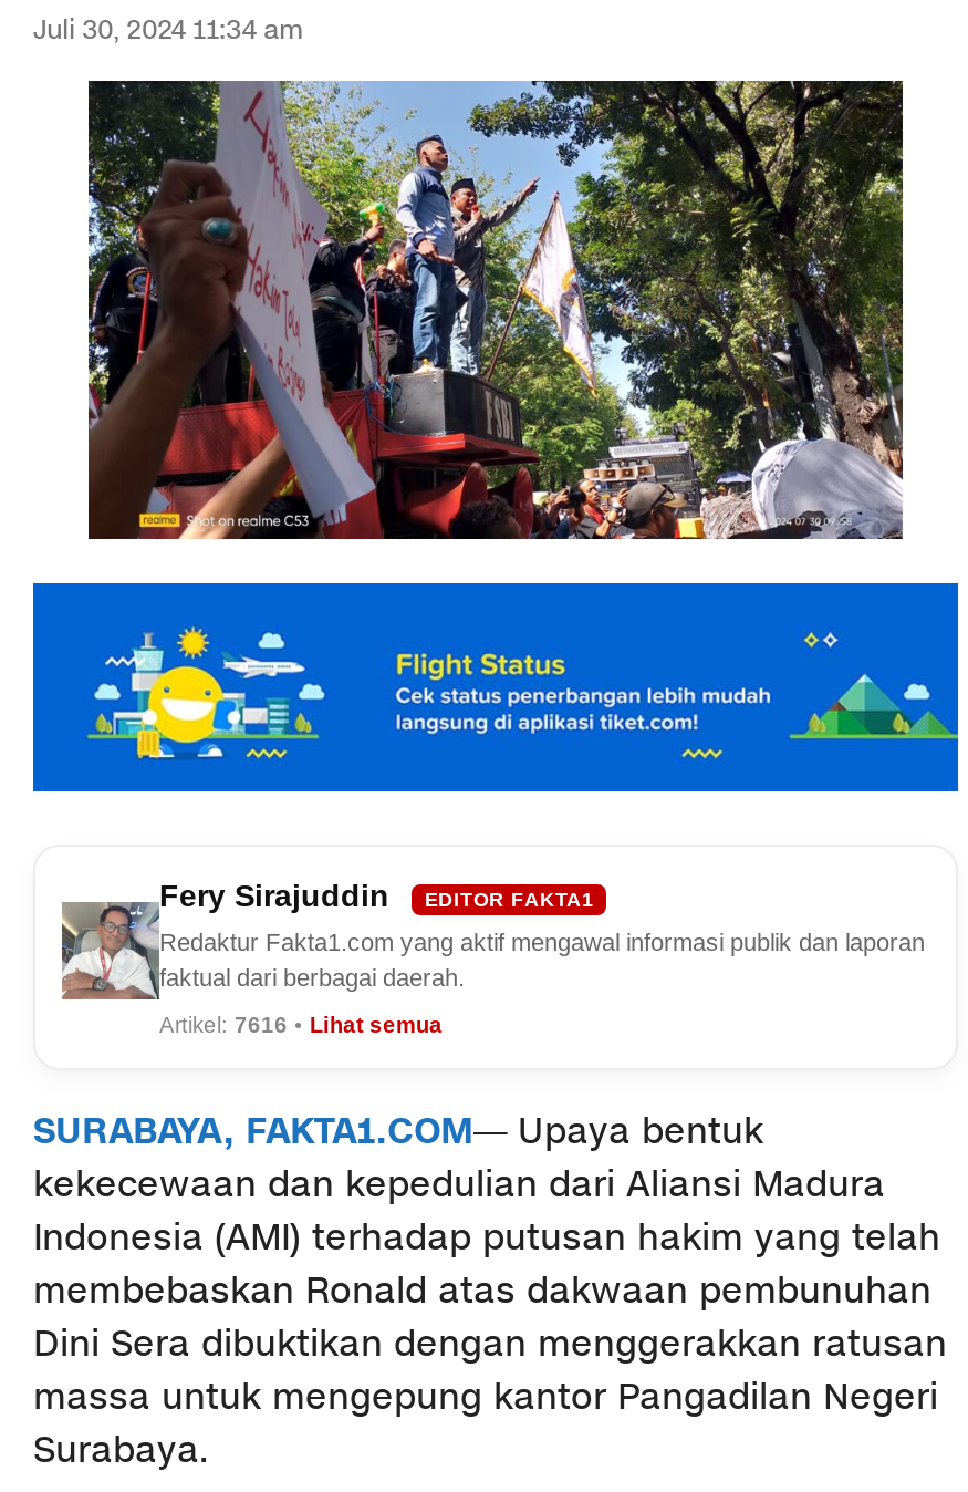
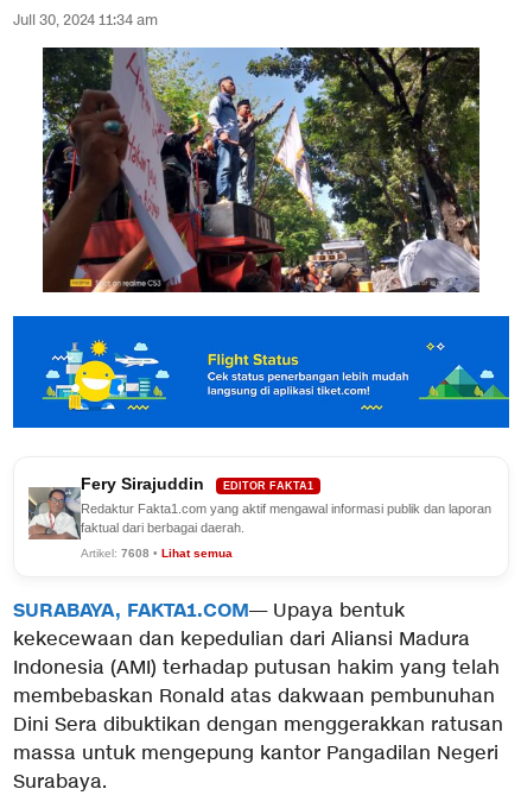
- Artikel: 7616 • Lihat semua
+ Artikel: 7608 • Lihat semua
